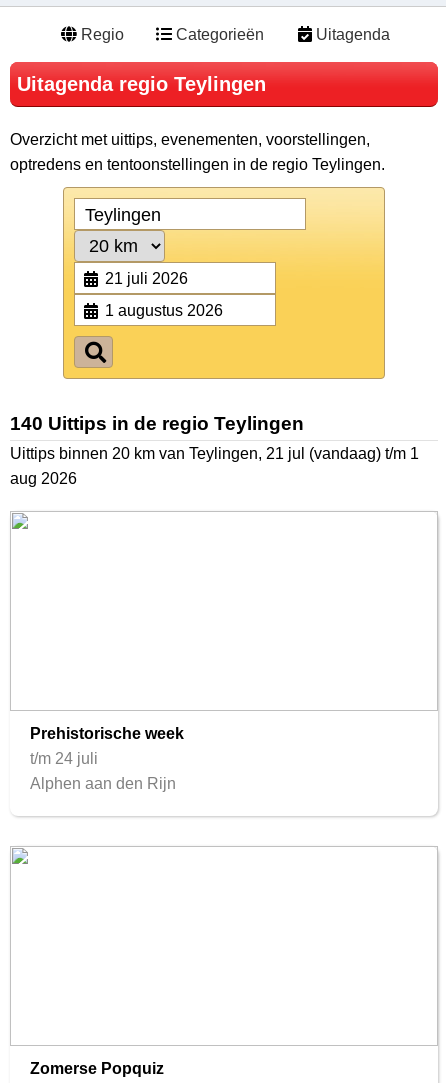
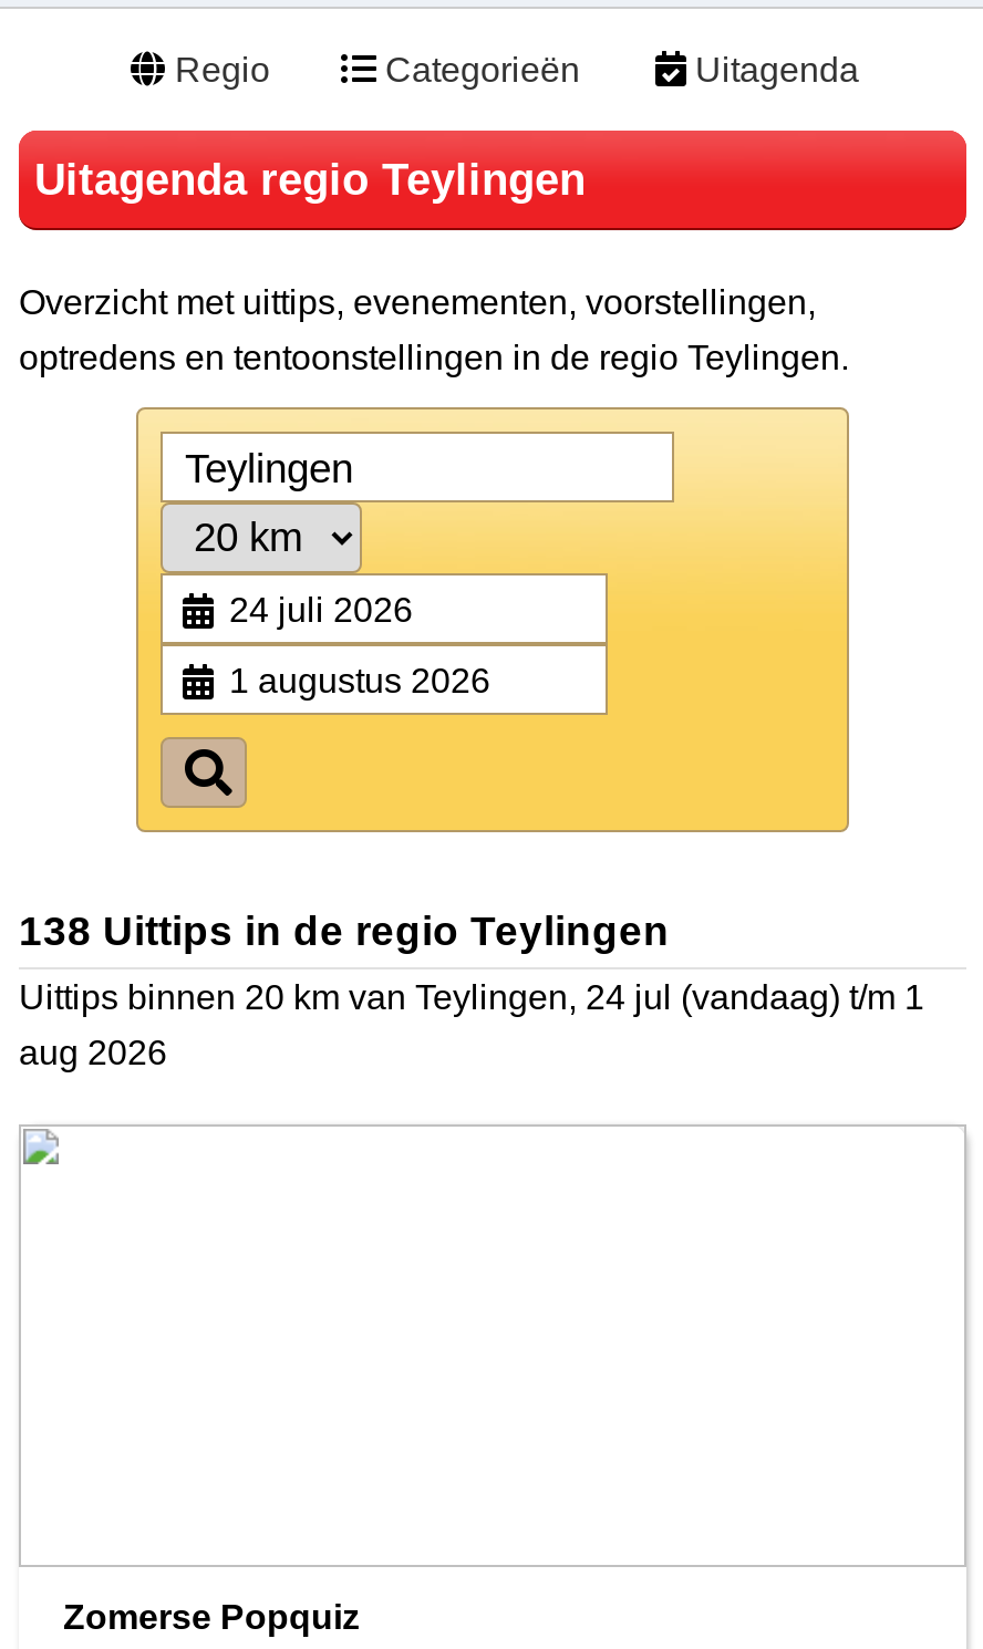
- 140 Uittips in de regio Teylingen
+ 138 Uittips in de regio Teylingen

- Uittips binnen 20 km van Teylingen, 21 jul (vandaag) t/m 1
+ Uittips binnen 20 km van Teylingen, 24 jul (vandaag) t/m 1

- Prehistorische week
- t/m 24 juli
- Alphen aan den Rijn
